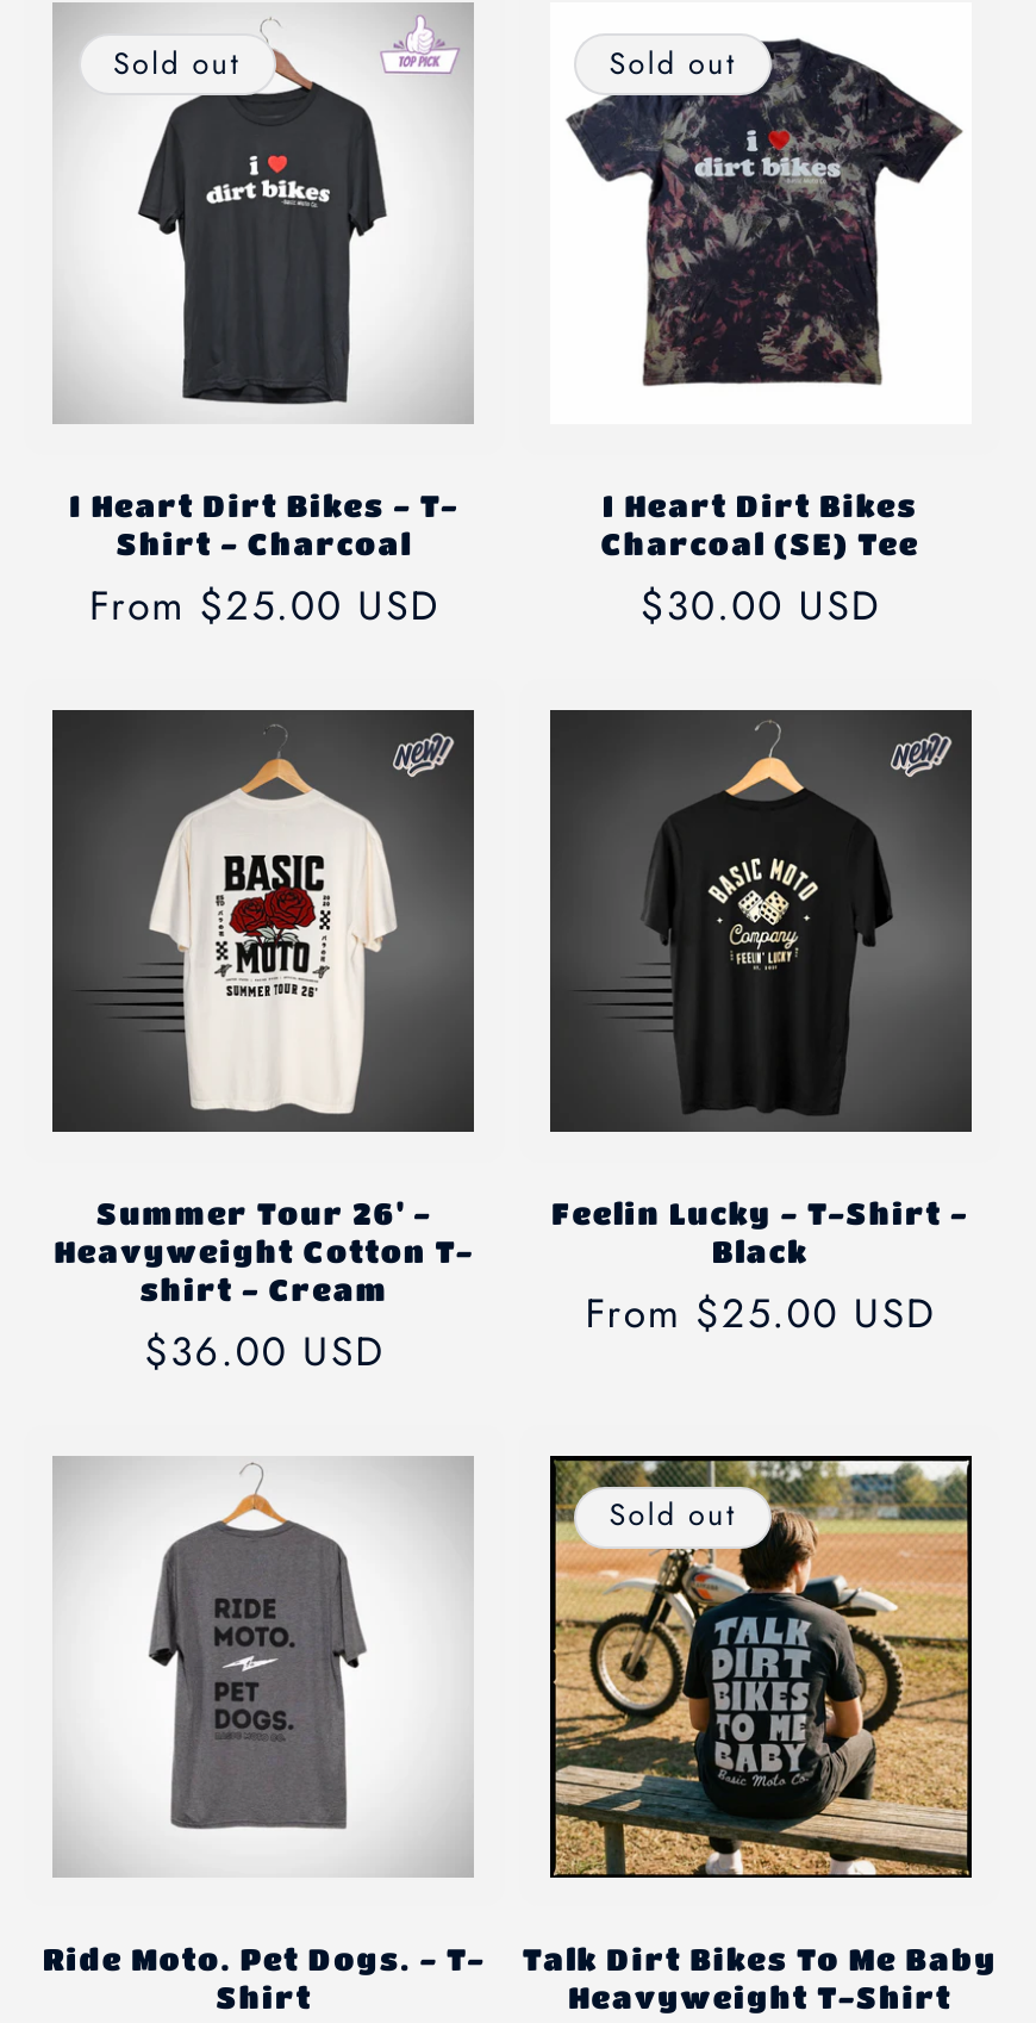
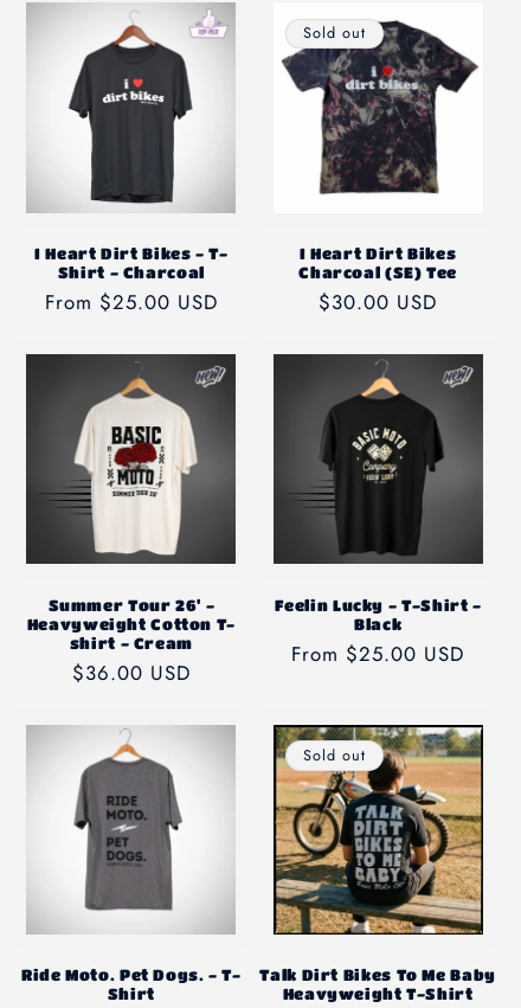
- Sold out
